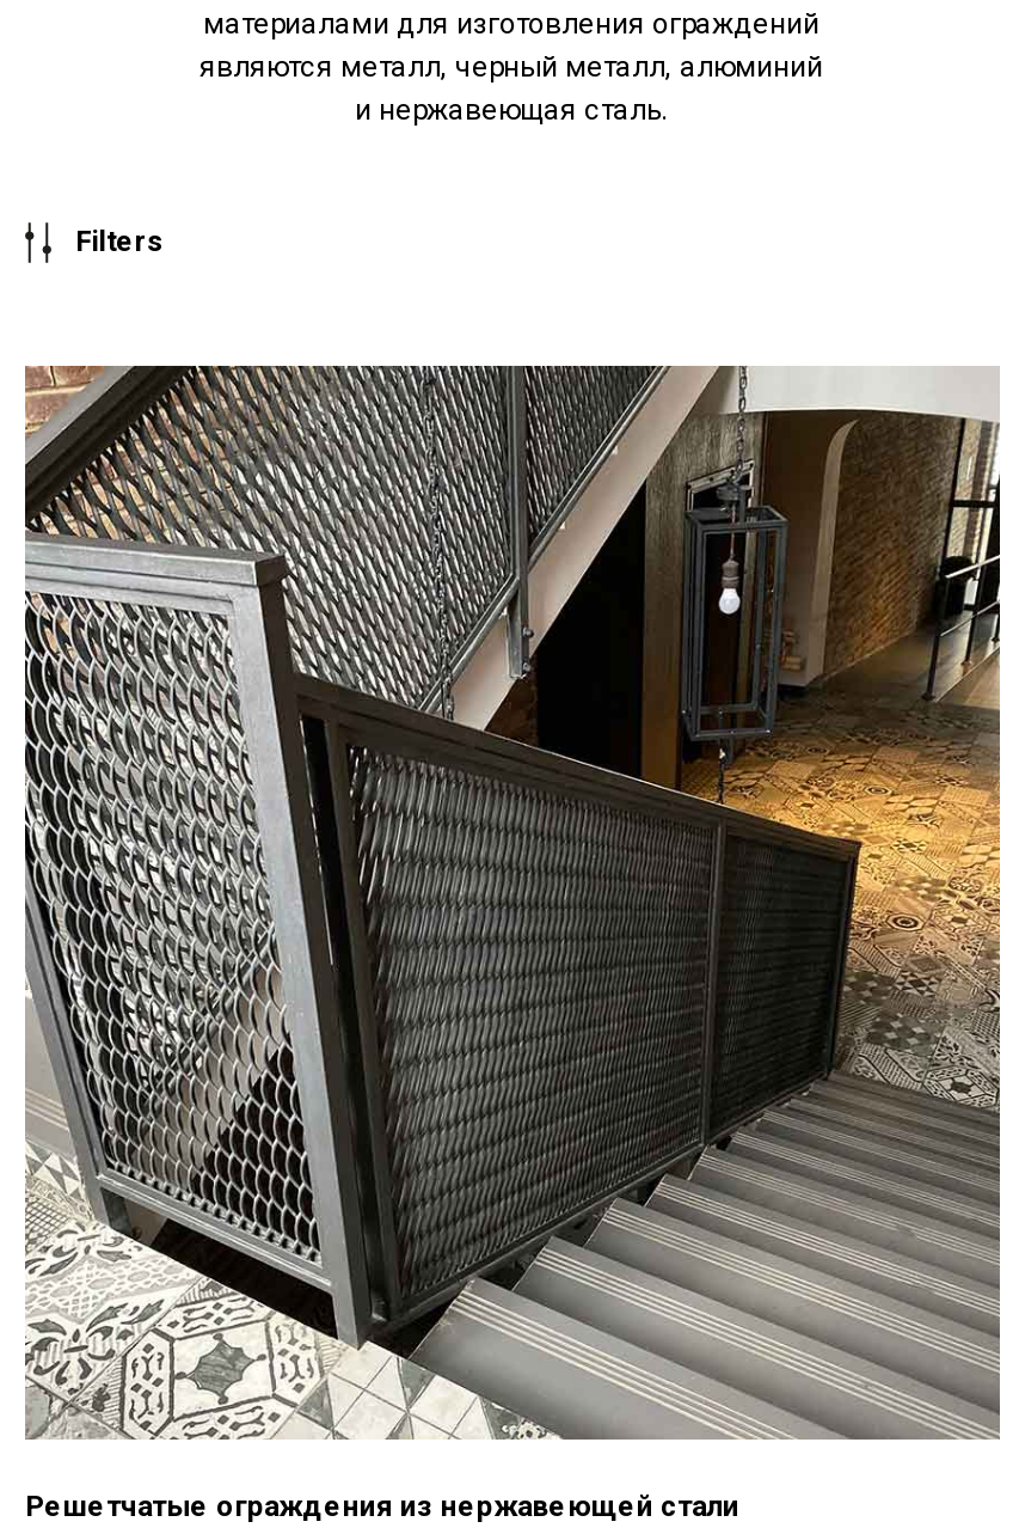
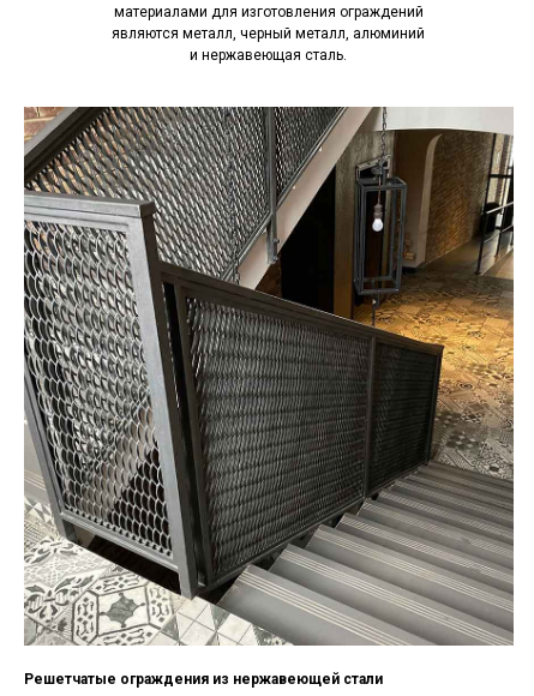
- Filters
